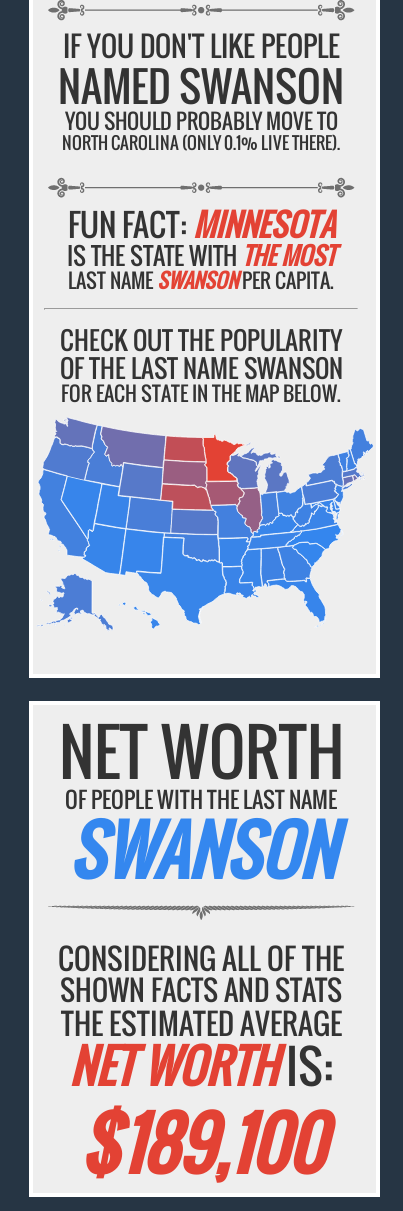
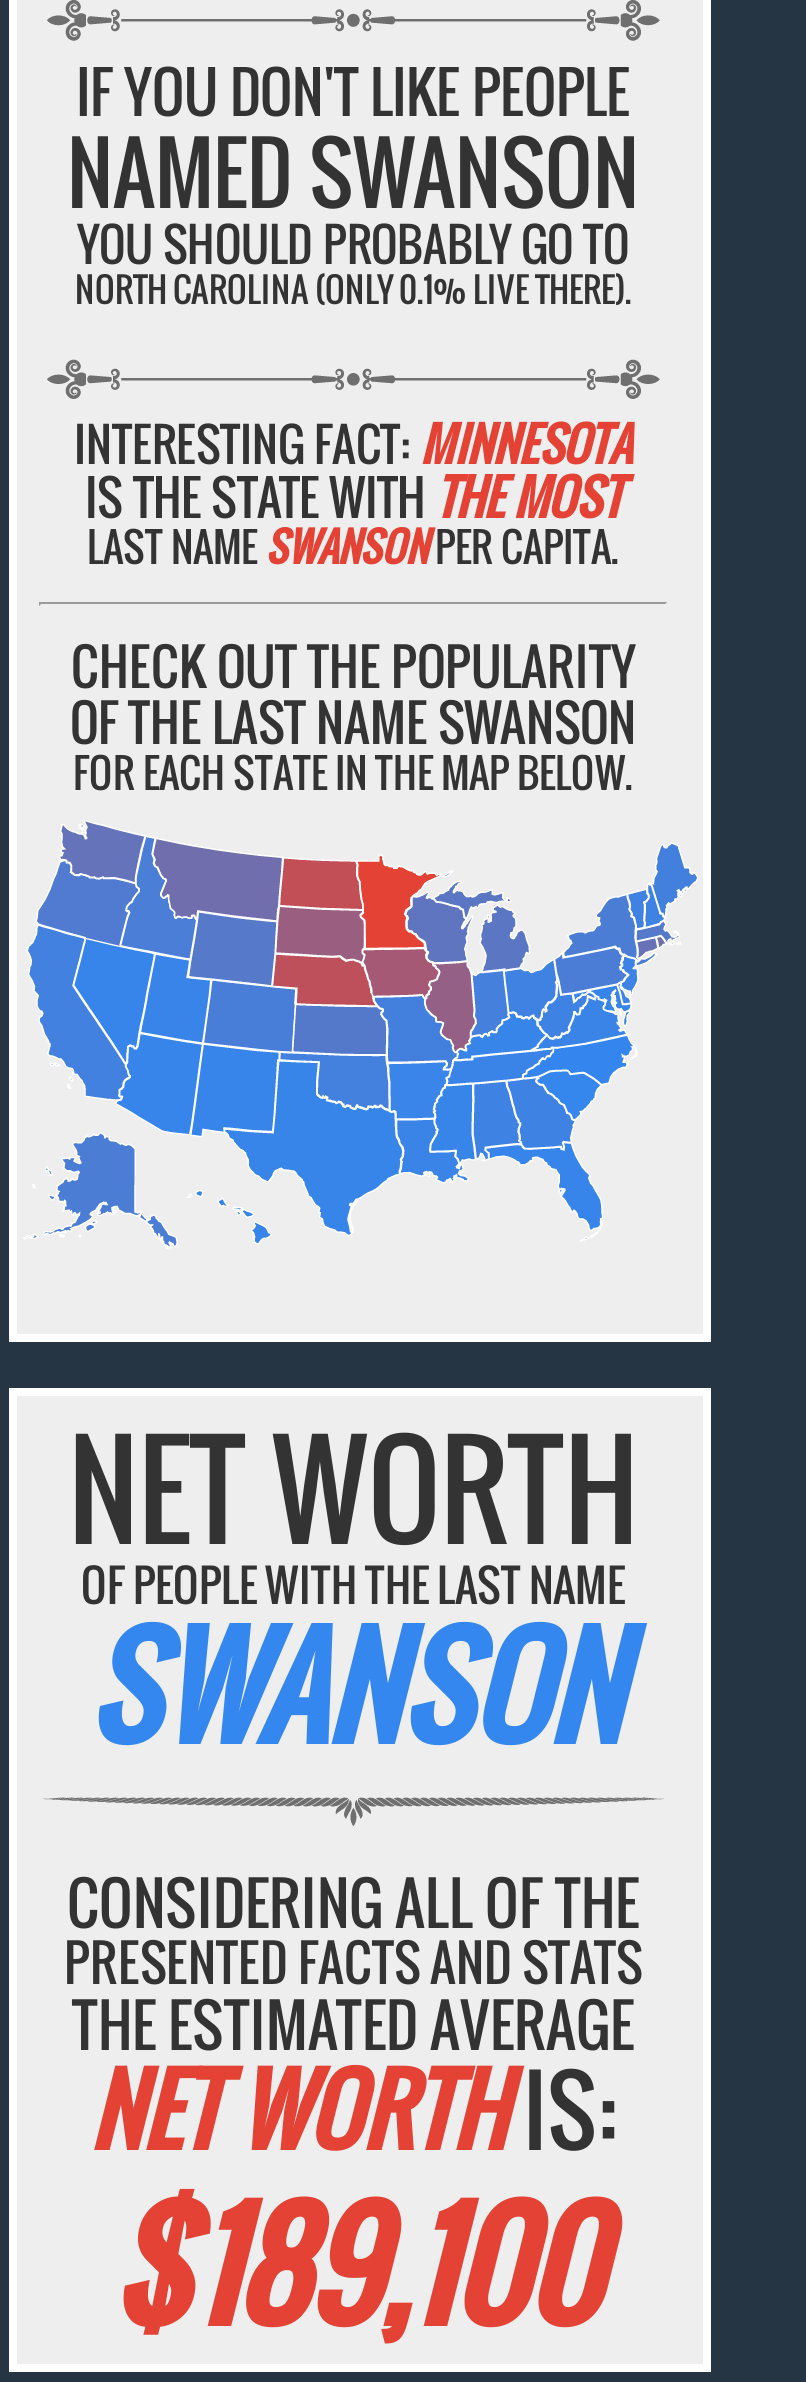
- YOU SHOULD PROBABLY MOVE TO
+ YOU SHOULD PROBABLY GO TO

- FUN FACT: MINNESOTA
+ INTERESTING FACT: MINNESOTA

- SHOWN FACTS AND STATS
+ PRESENTED FACTS AND STATS
